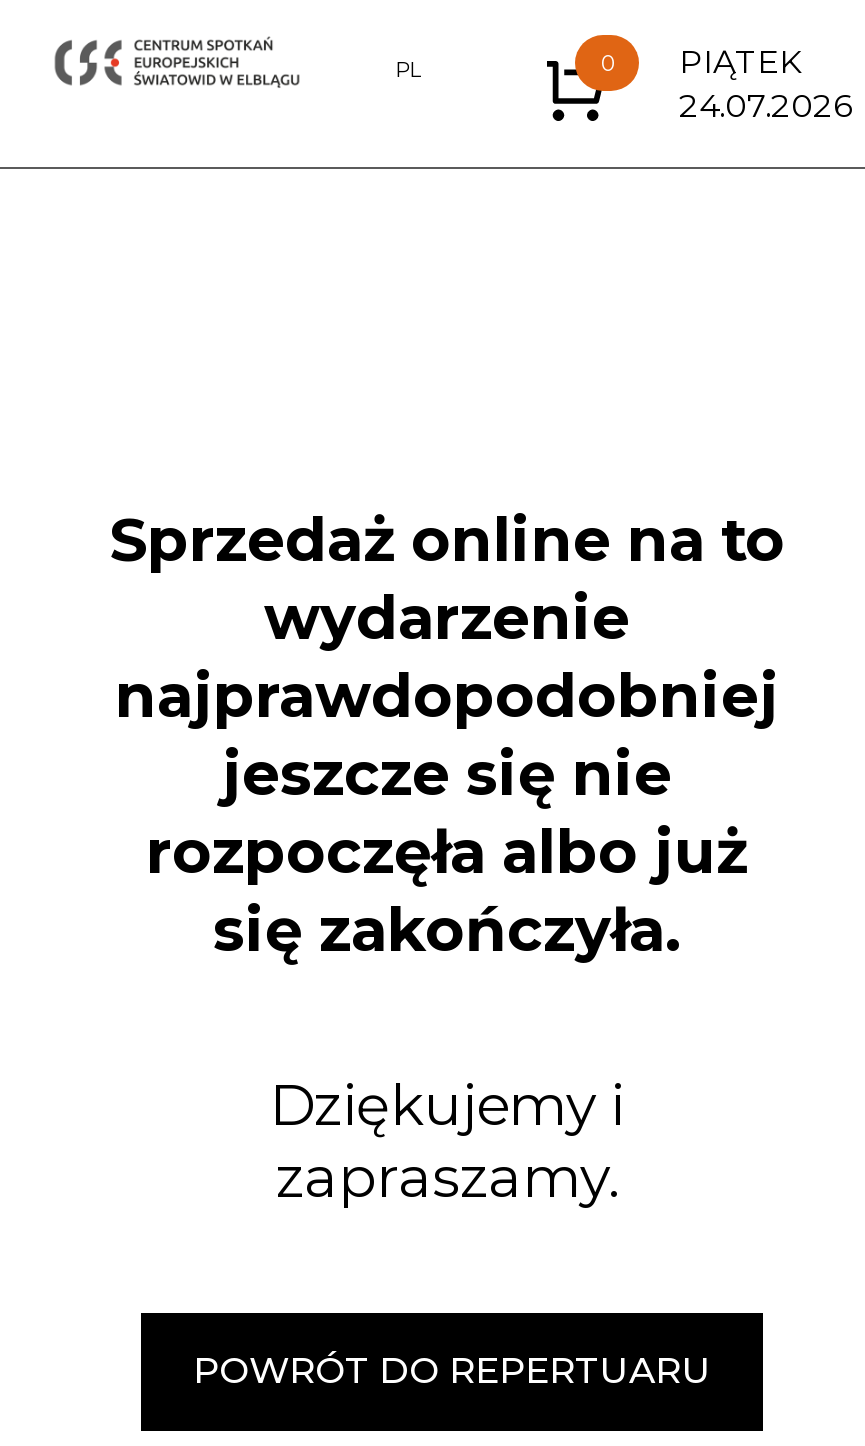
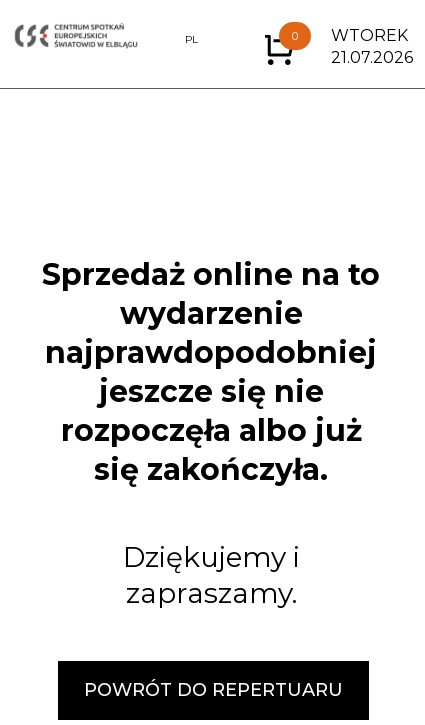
- [image]
- PIĄTEK
- 24.07.2026
+ [image]
+ WTOREK
+ 21.07.2026
